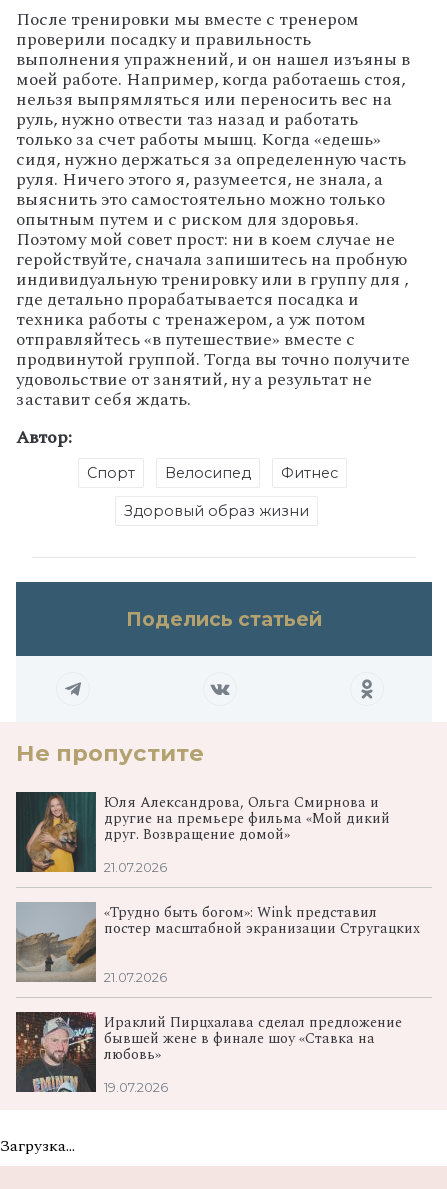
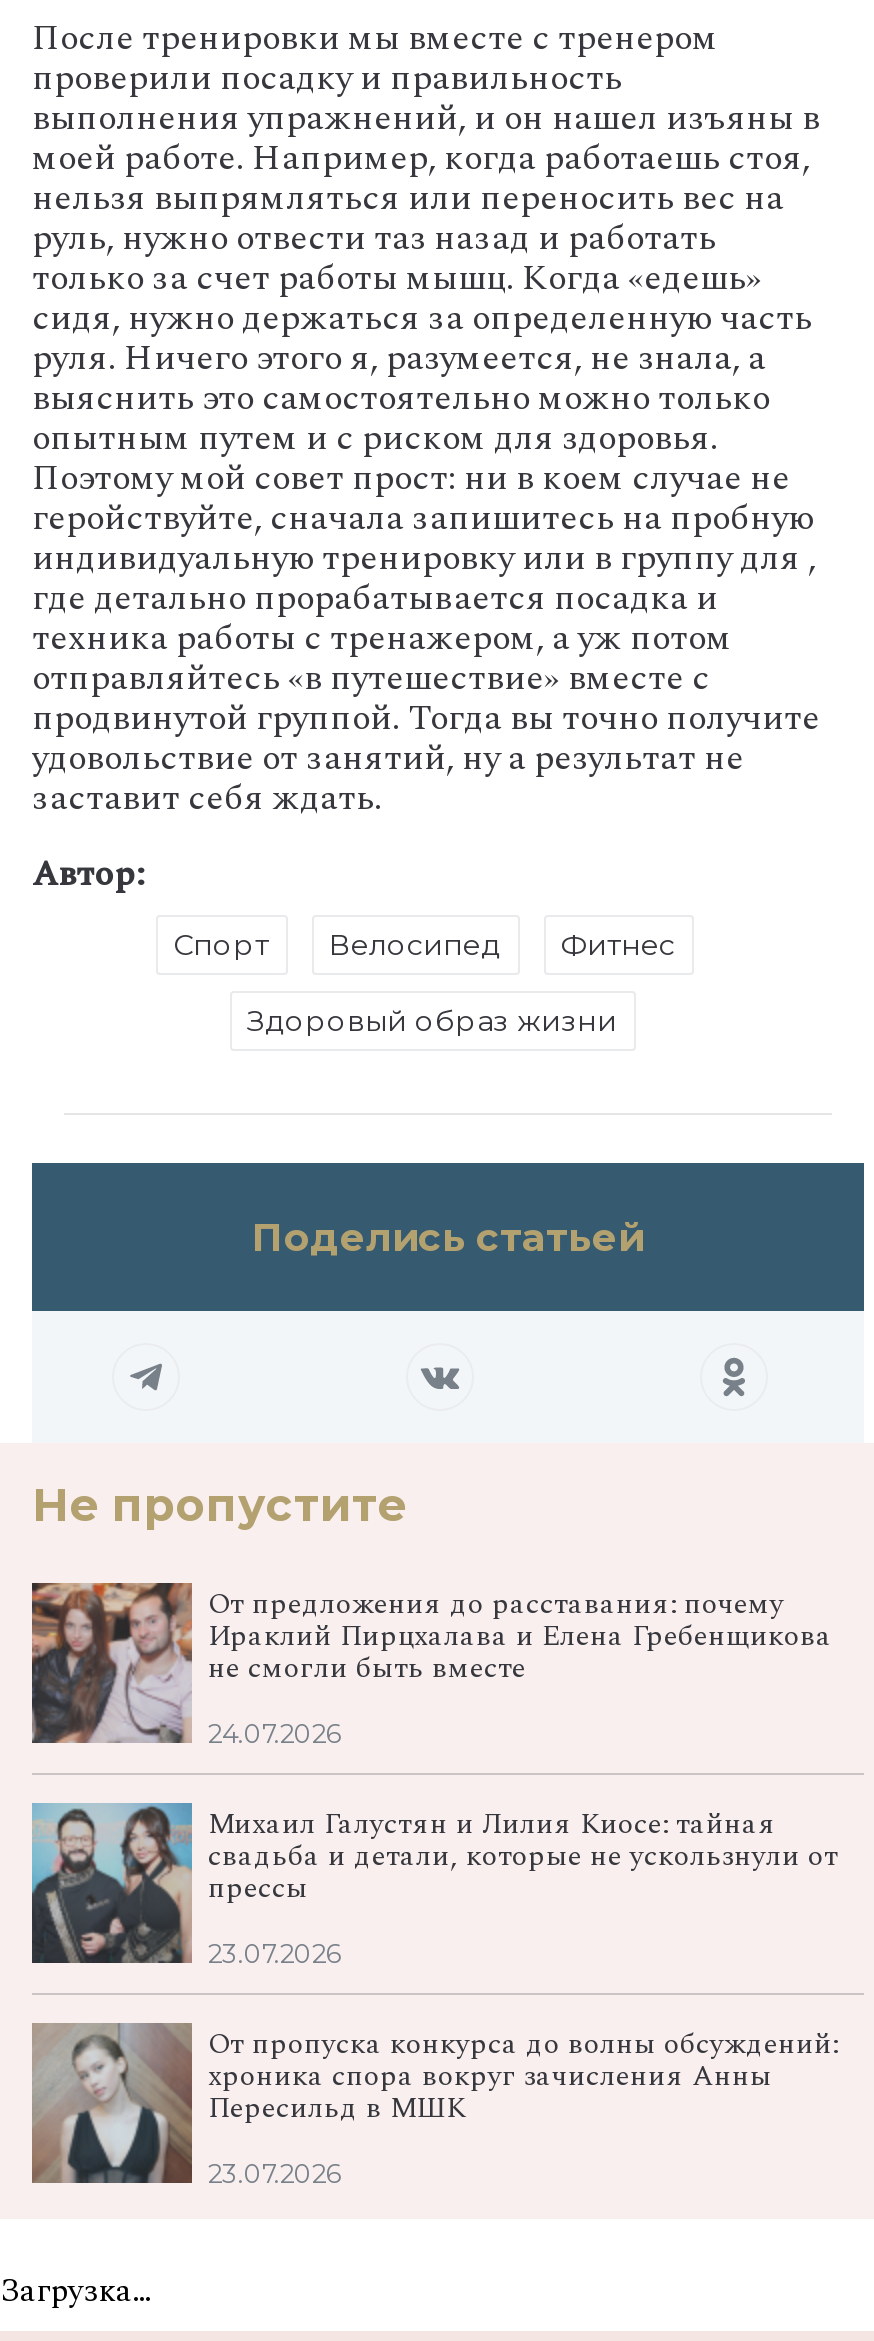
- [image]
- Юля Александрова, Ольга Смирнова и
- другие на премьере фильма «Мой дикий
- друг. Возвращение домой»
+ [image]
+ От предложения до расставания: почему
+ Ираклий Пирцхалава и Елена Гребенщикова
+ не смогли быть вместе

- 21.07.2026
+ 24.07.2026

- [image]
- «Трудно быть богом»: Wink представил
- постер масштабной экранизации Стругацких
+ [image]
+ Михаил Галустян и Лилия Киосе: тайная
+ свадьба и детали, которые не ускользнули от
+ прессы

- 21.07.2026
+ 23.07.2026

- [image]
- Ираклий Пирцхалава сделал предложение
- бывшей жене в финале шоу «Ставка на
- любовь»
+ [image]
+ От пропуска конкурса до волны обсуждений:
+ хроника спора вокруг зачисления Анны
+ Пересильд в МШК

- 19.07.2026
+ 23.07.2026
